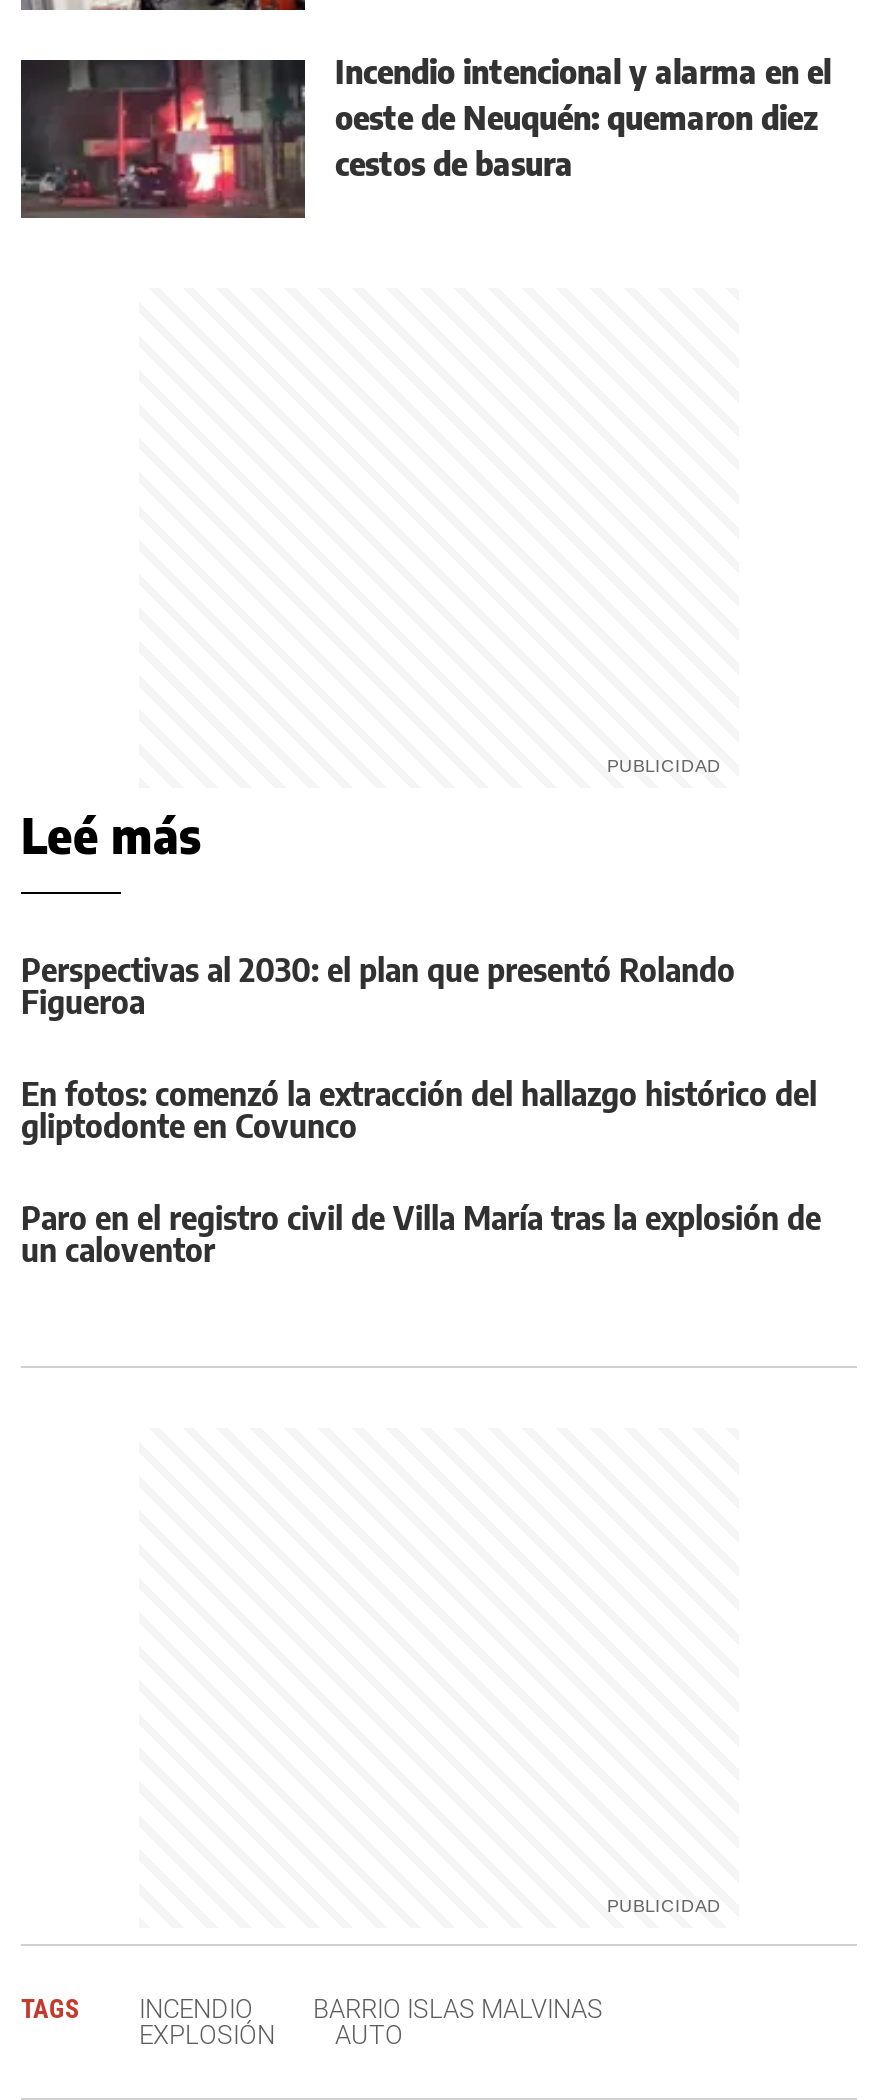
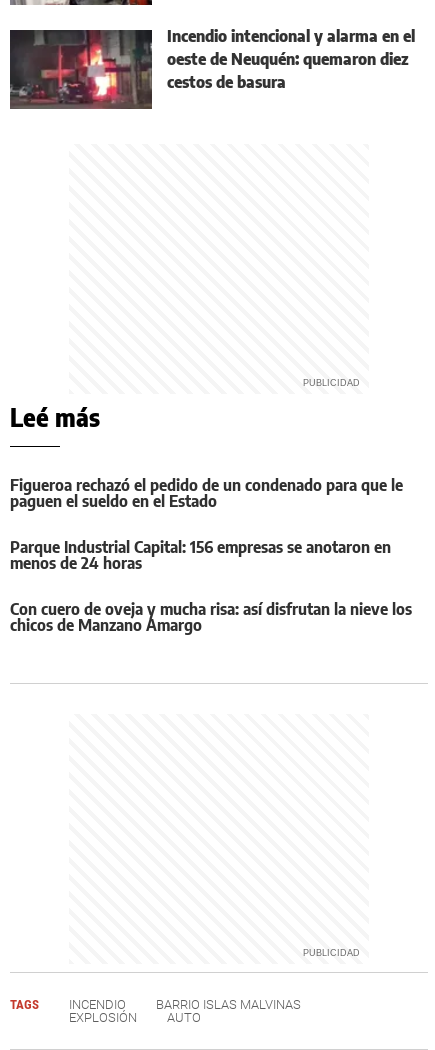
- Perspectivas al 2030: el plan que presentó Rolando
- Figueroa
+ Figueroa rechazó el pedido de un condenado para que le
+ paguen el sueldo en el Estado

- En fotos: comenzó la extracción del hallazgo histórico del
- gliptodonte en Covunco
+ Parque Industrial Capital: 156 empresas se anotaron en
+ menos de 24 horas

- Paro en el registro civil de Villa María tras la explosión de
- un caloventor
+ Con cuero de oveja y mucha risa: así disfrutan la nieve los
+ chicos de Manzano Amargo
